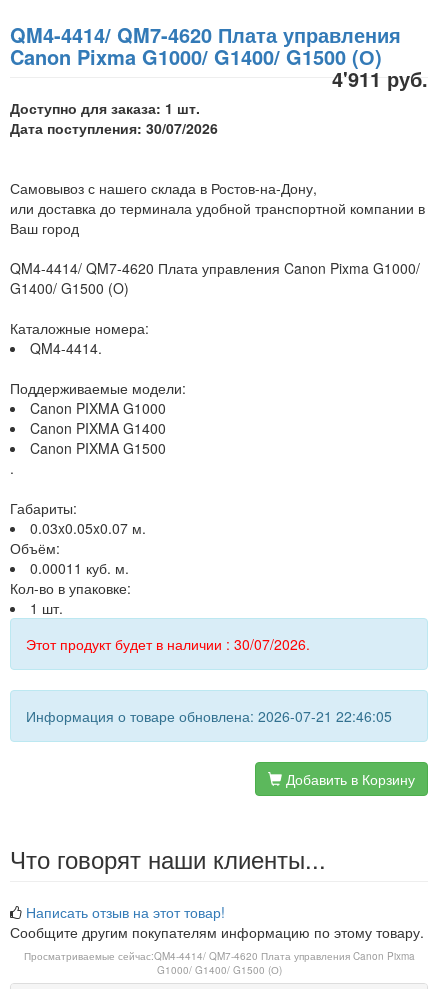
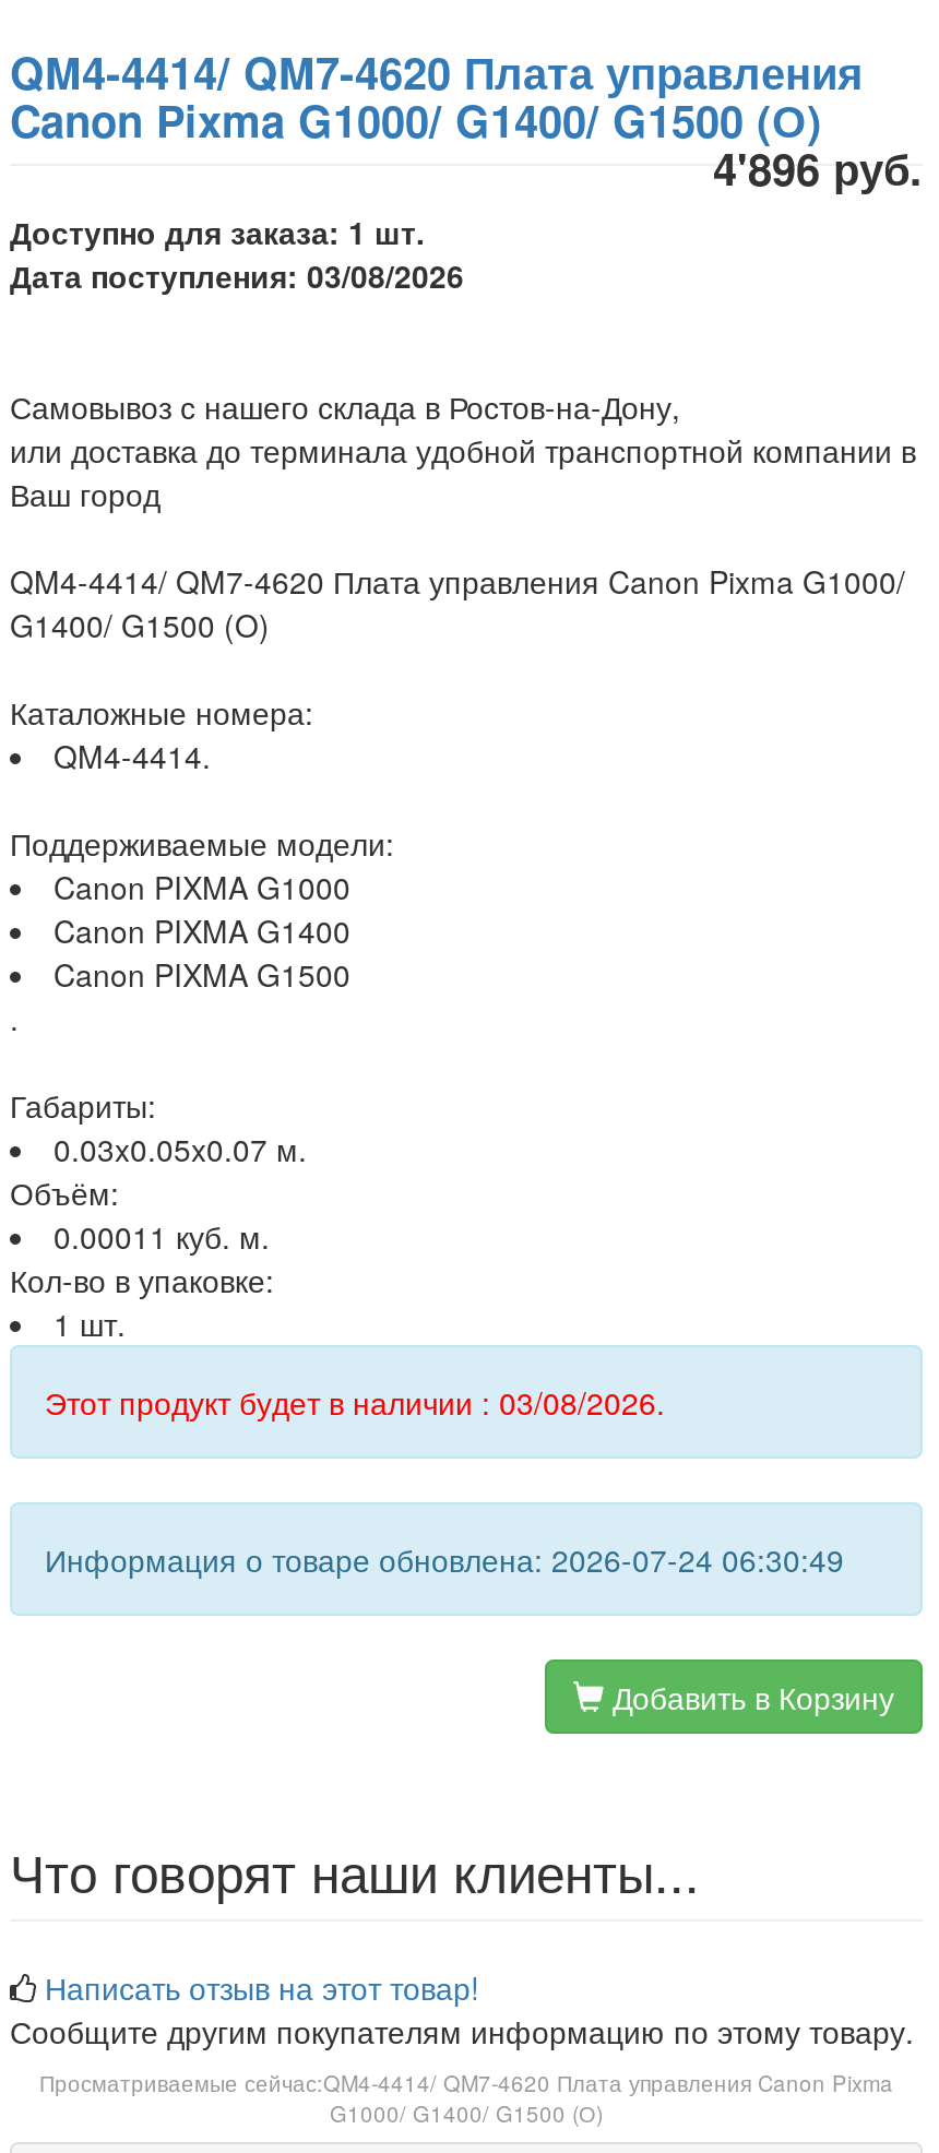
- 4'911 руб.
+ 4'896 руб.

- Дата поступления: 30/07/2026
+ Дата поступления: 03/08/2026

- Этот продукт будет в наличии : 30/07/2026.
+ Этот продукт будет в наличии : 03/08/2026.

- Информация о товаре обновлена: 2026-07-21 22:46:05
+ Информация о товаре обновлена: 2026-07-24 06:30:49
